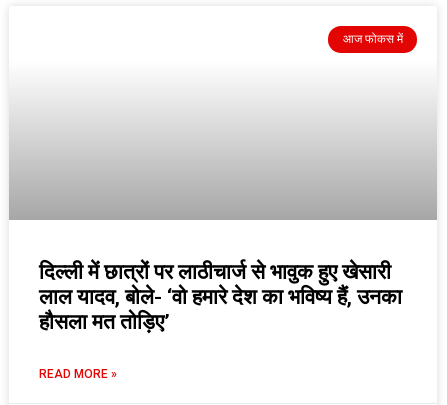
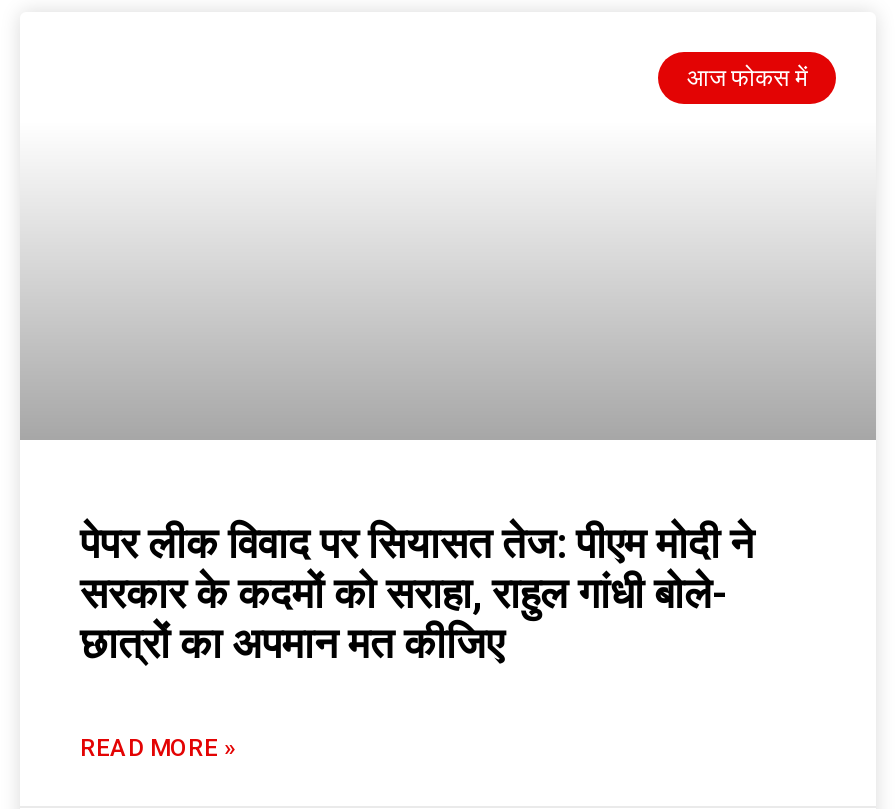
- दिल्ली में छात्रों पर लाठीचार्ज से भावुक हुए खेसारी
- लाल यादव, बोले- ‘वो हमारे देश का भविष्य हैं, उनका
- हौसला मत तोड़िए’
+ पेपर लीक विवाद पर सियासत तेज: पीएम मोदी ने
+ सरकार के कदमों को सराहा, राहुल गांधी बोले-
+ छात्रों का अपमान मत कीजिए
